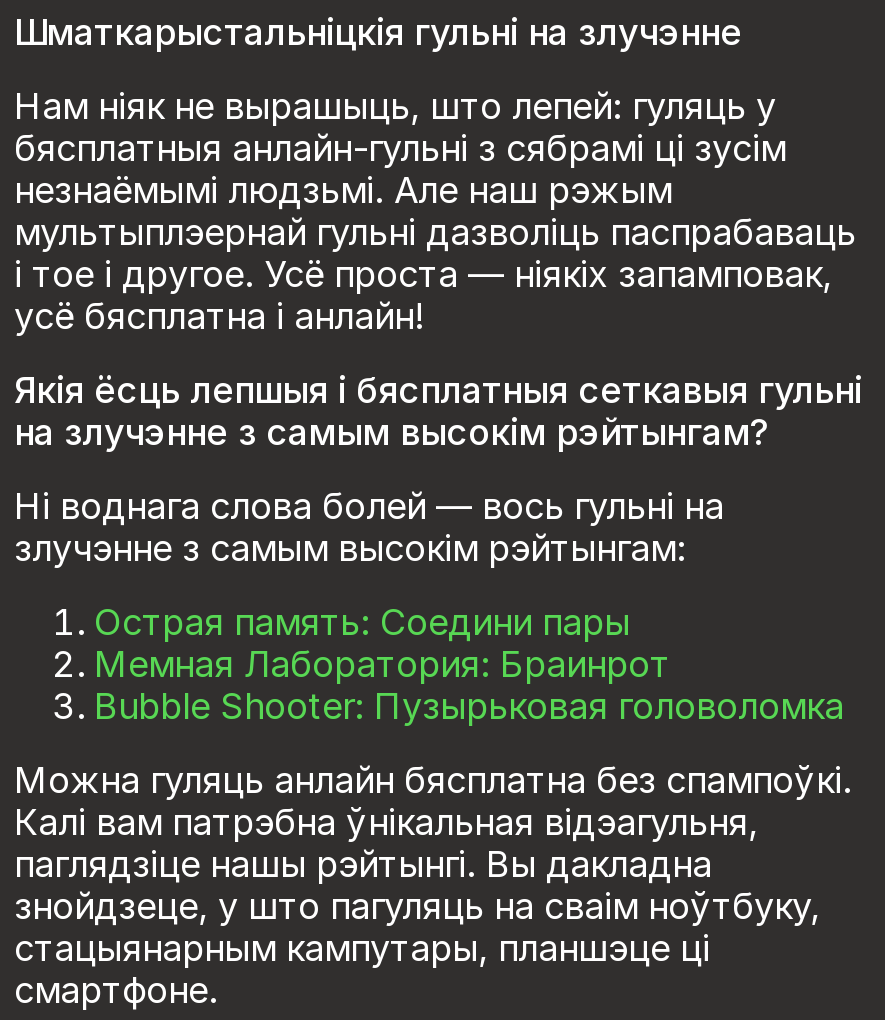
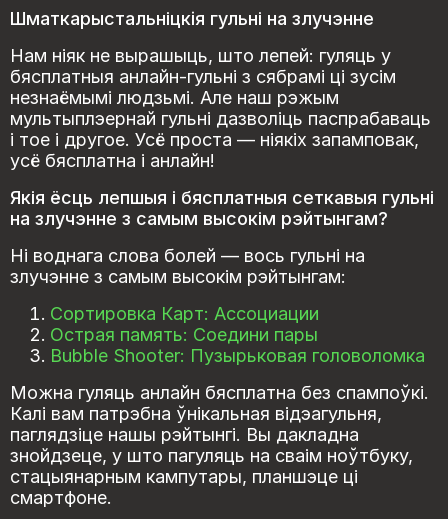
+ Сортировка Карт: Ассоциации

moved down: Острая память: Соедини пары

- Мемная Лаборатория: Браинрот
